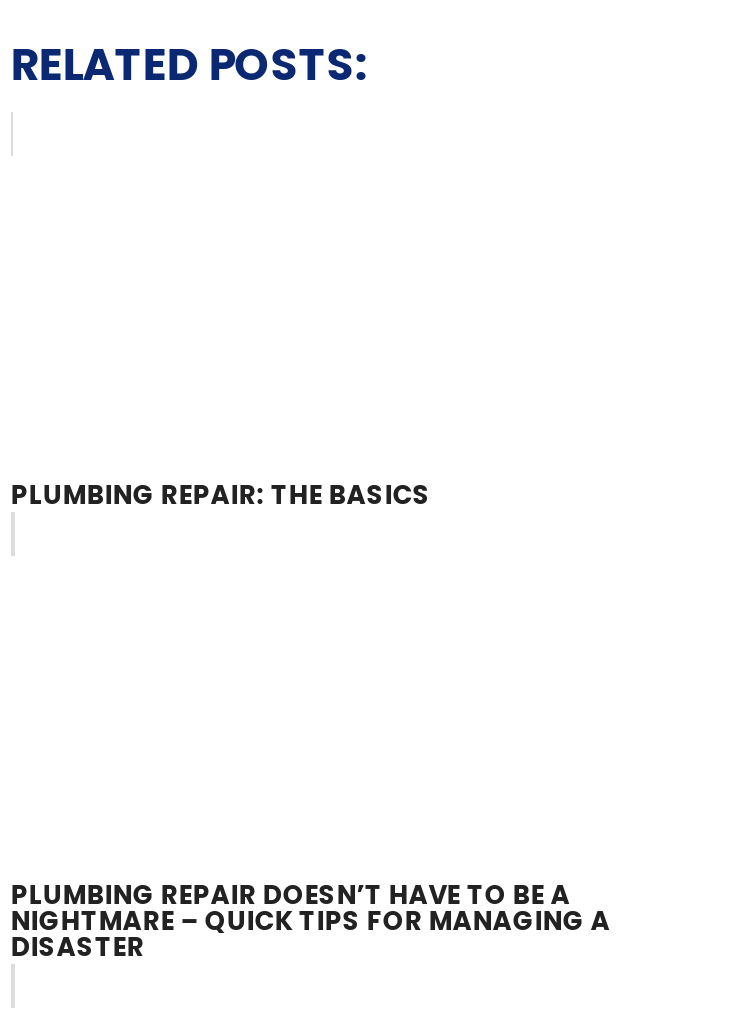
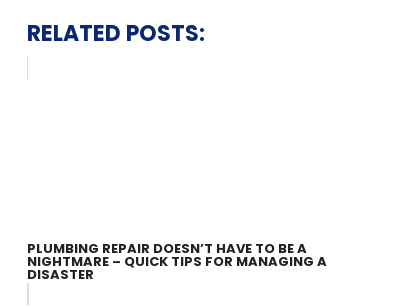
- PLUMBING REPAIR: THE BASICS
